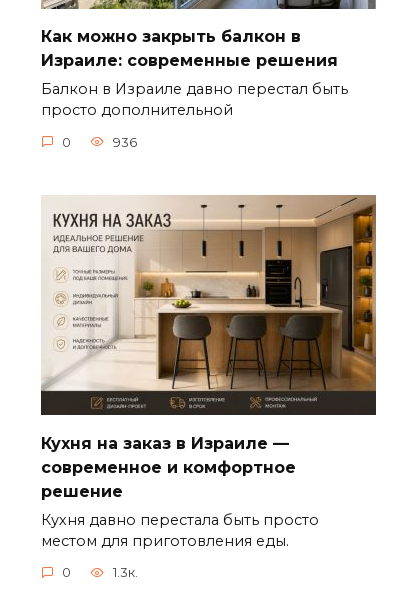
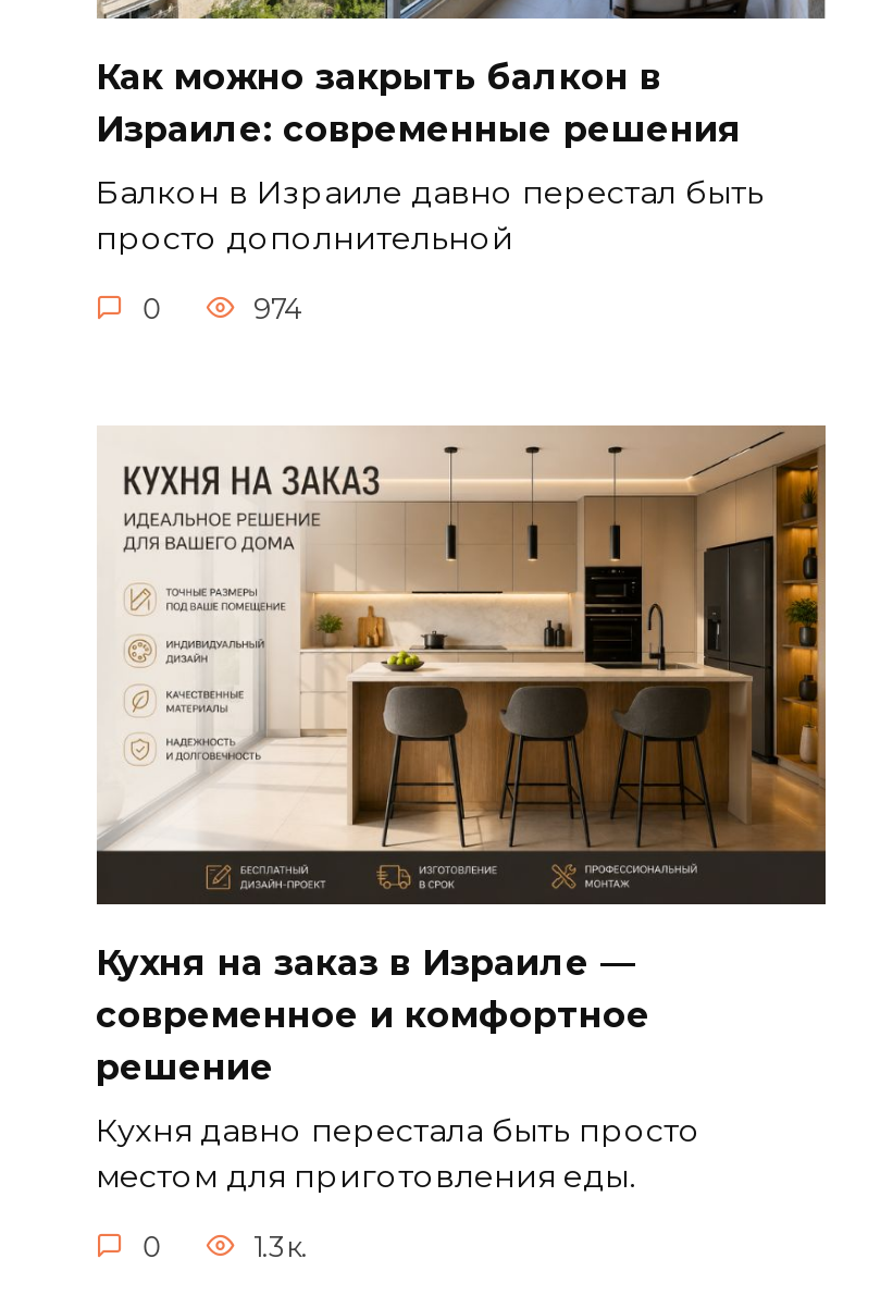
- 936
+ 974
